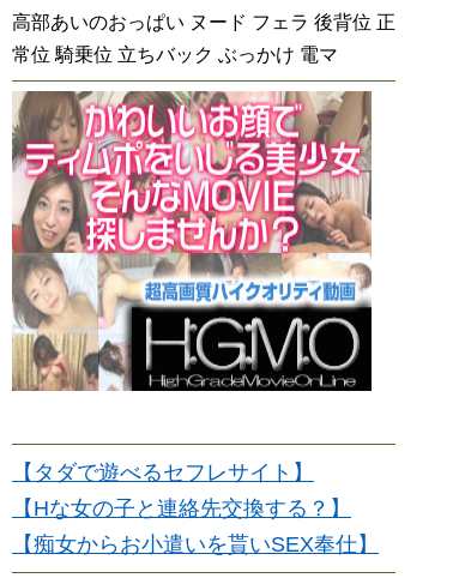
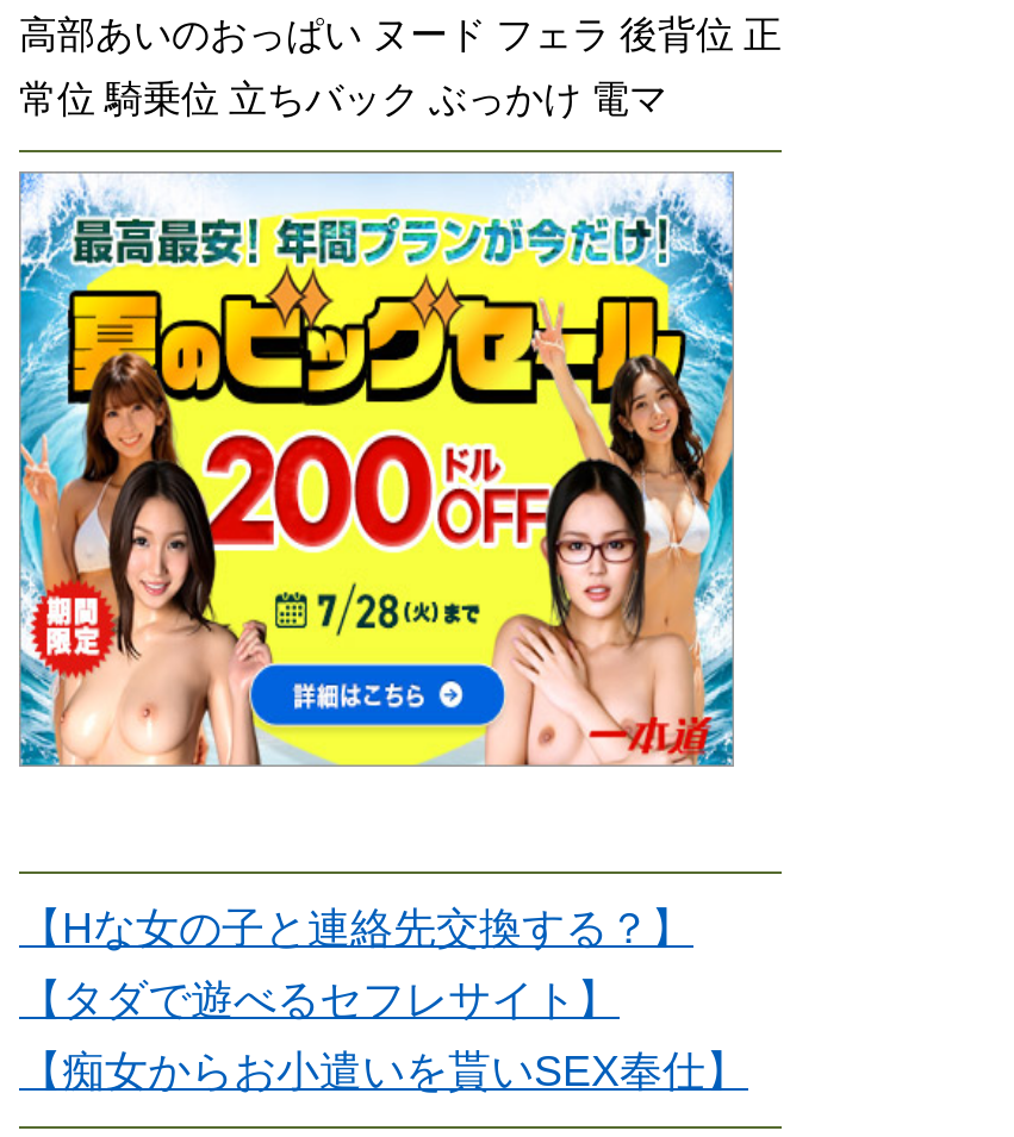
- [image]
+ [image]

moved down: 【タダで遊べるセフレサイト】

moved up: 【Hな女の子と連絡先交換する？】
